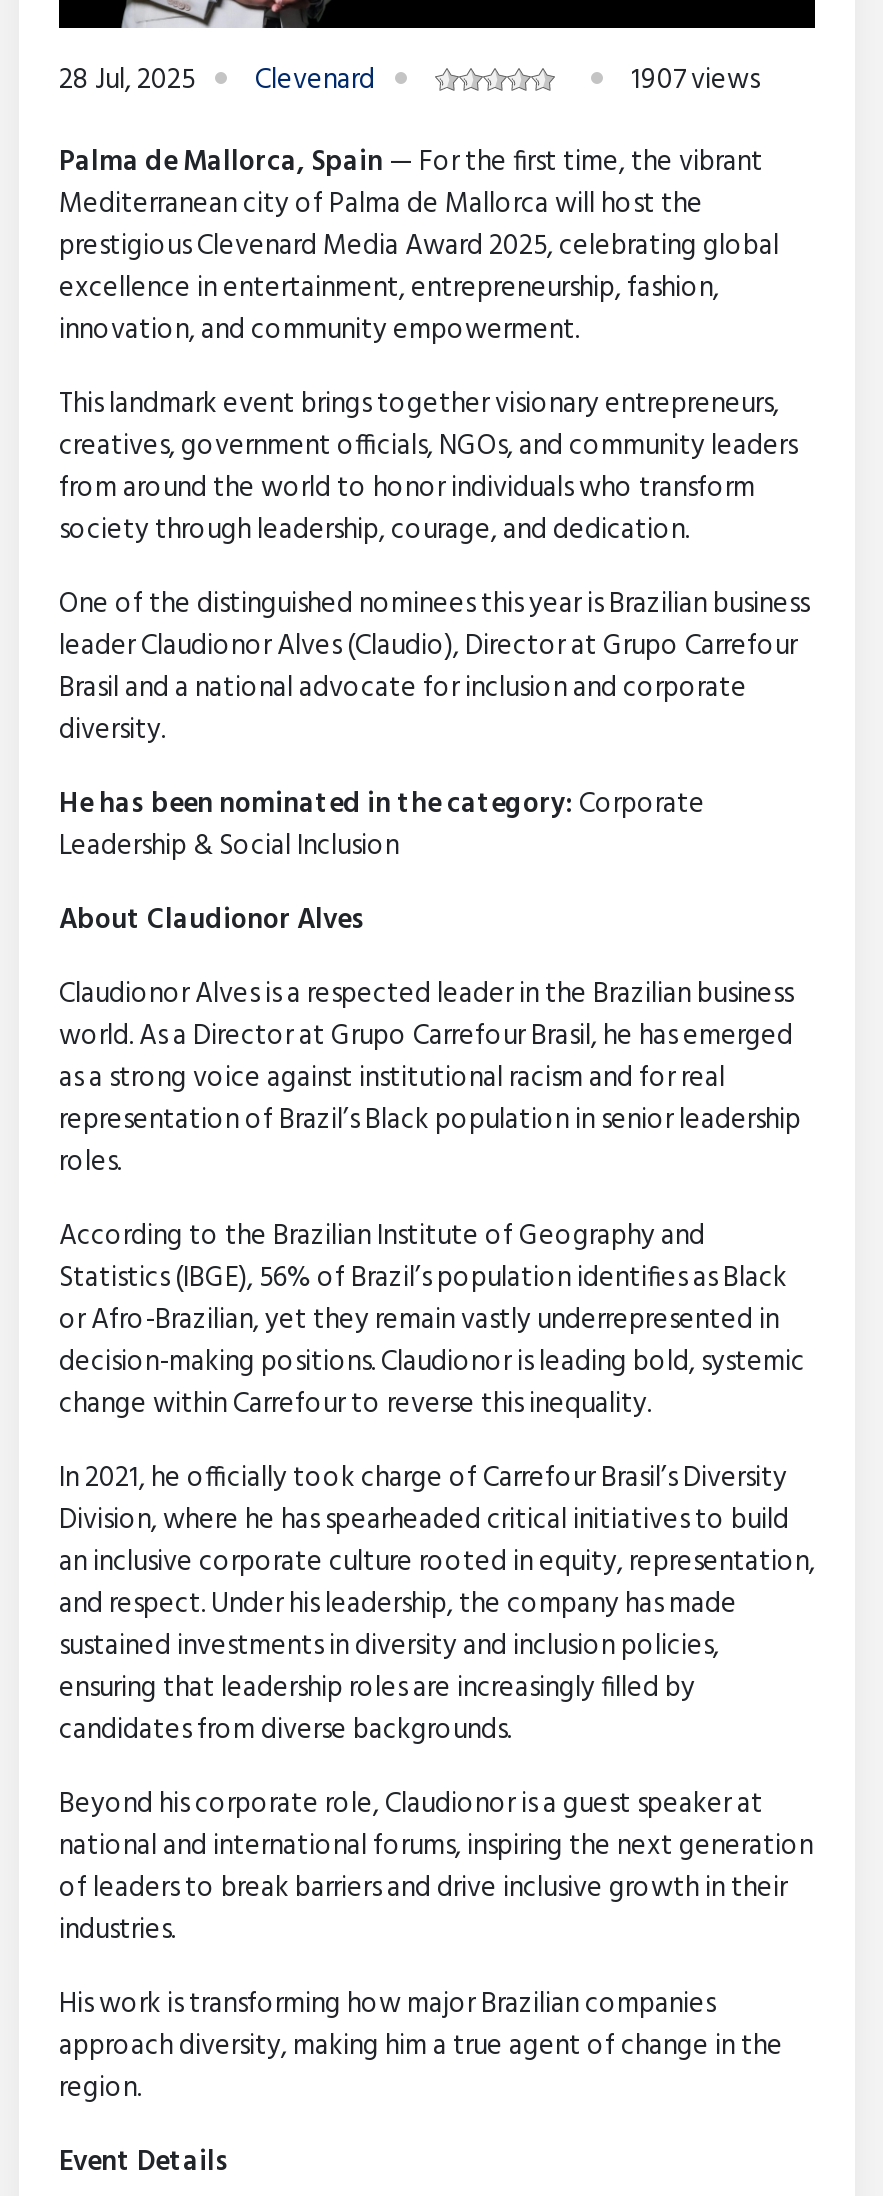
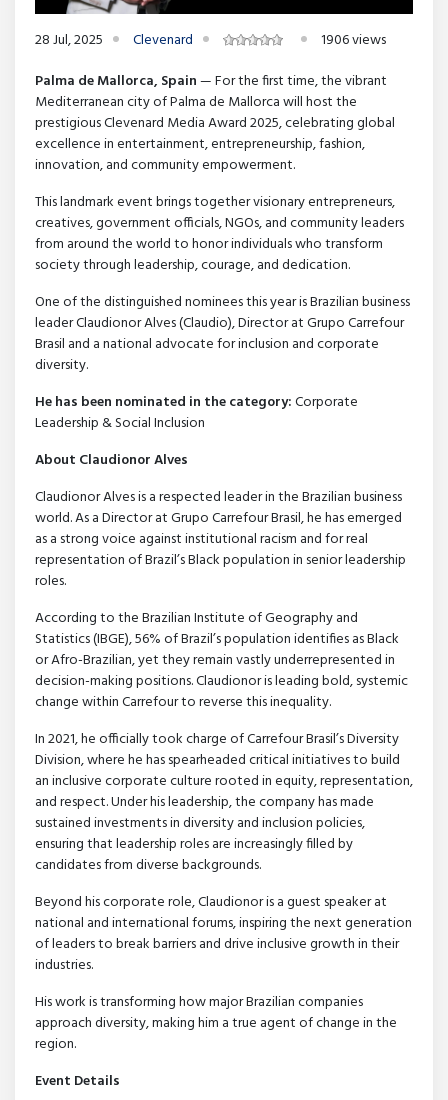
- 1907 views
+ 1906 views
